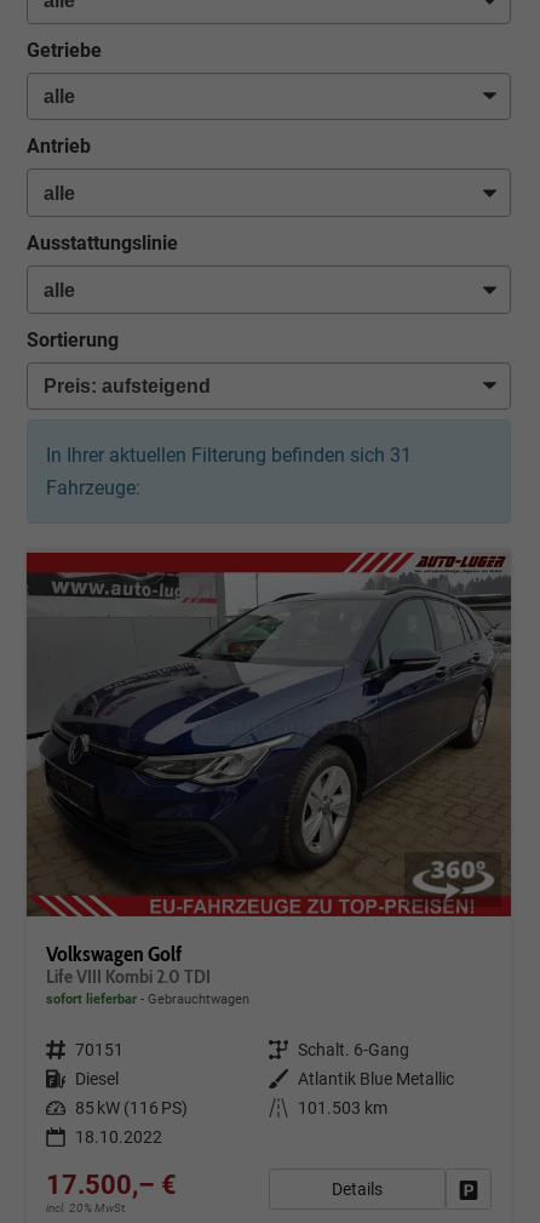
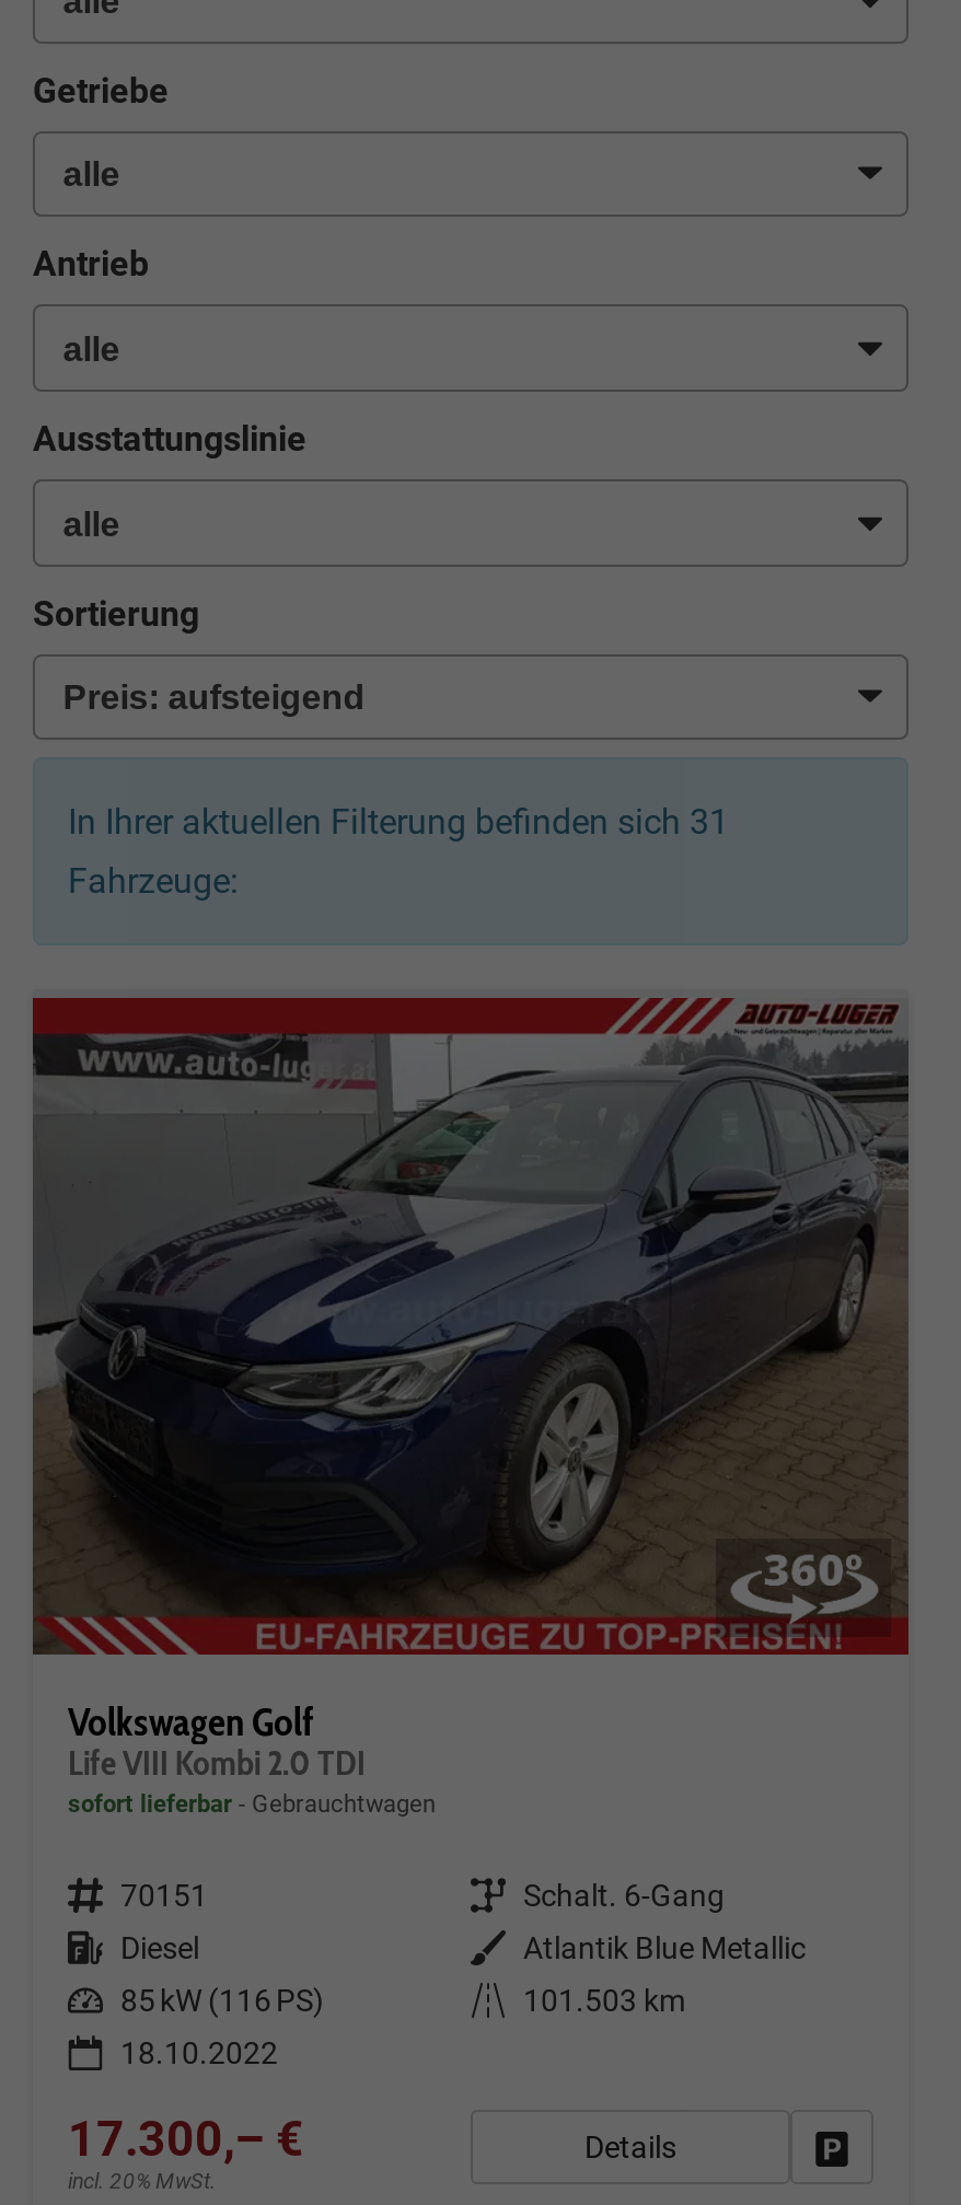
- 17.500,– €
+ 17.300,– €
